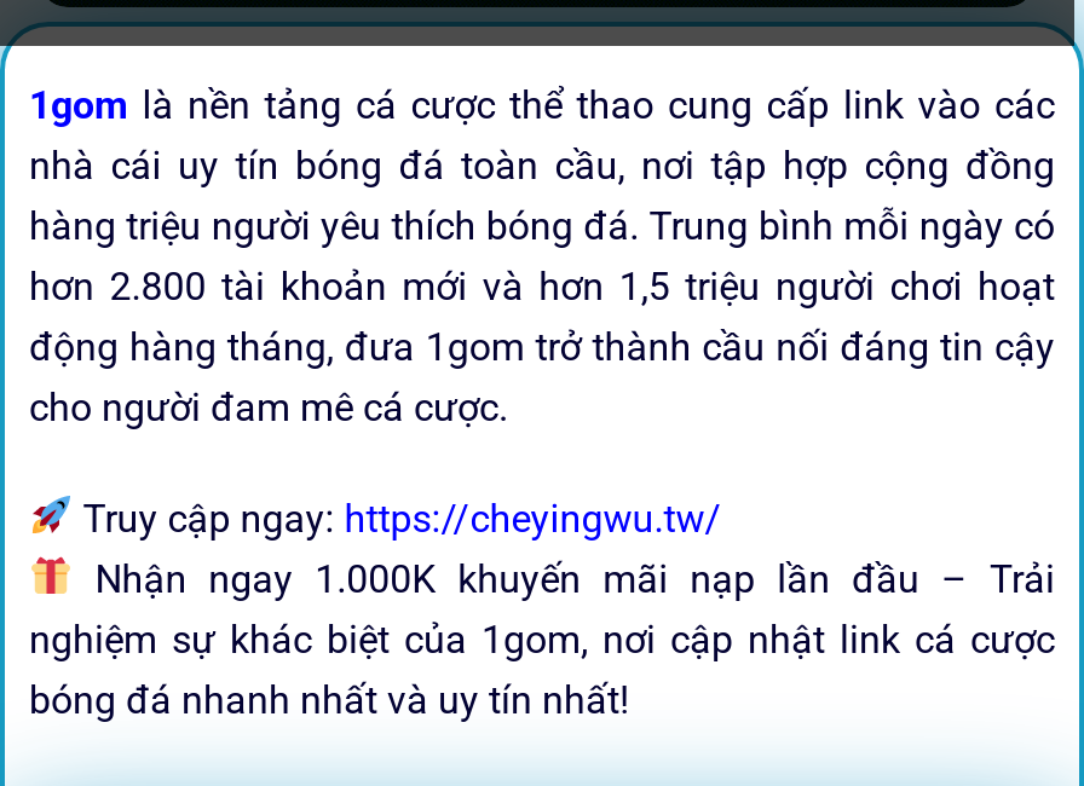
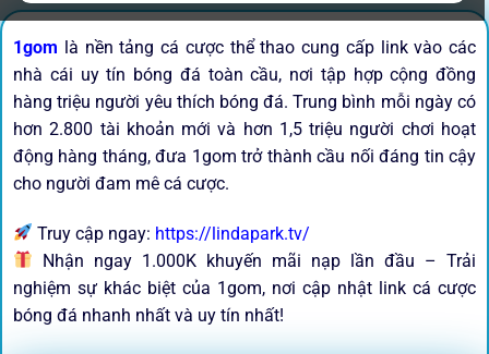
- Truy cập ngay: https://cheyingwu.tw/
+ Truy cập ngay: https://lindapark.tv/
